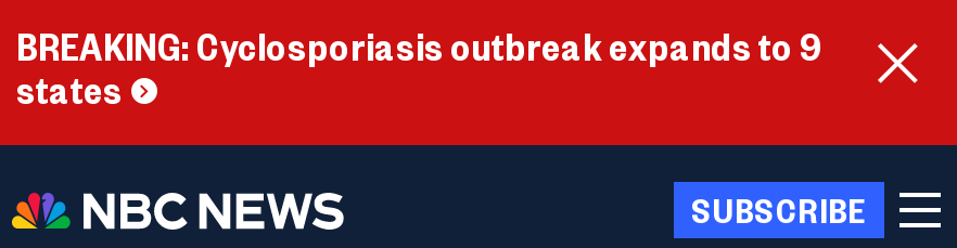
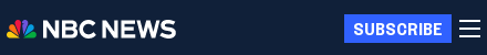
- BREAKING: Cyclosporiasis outbreak expands to 9
- states
